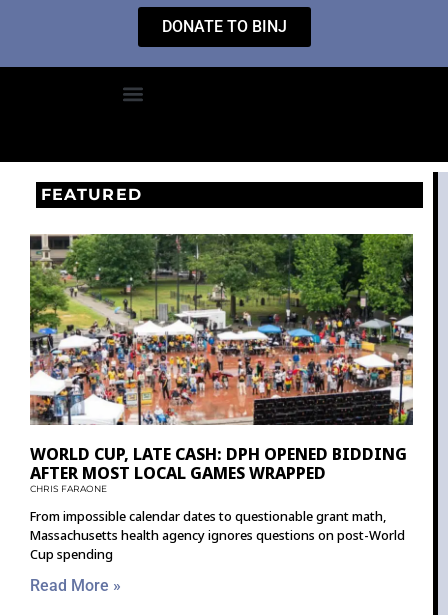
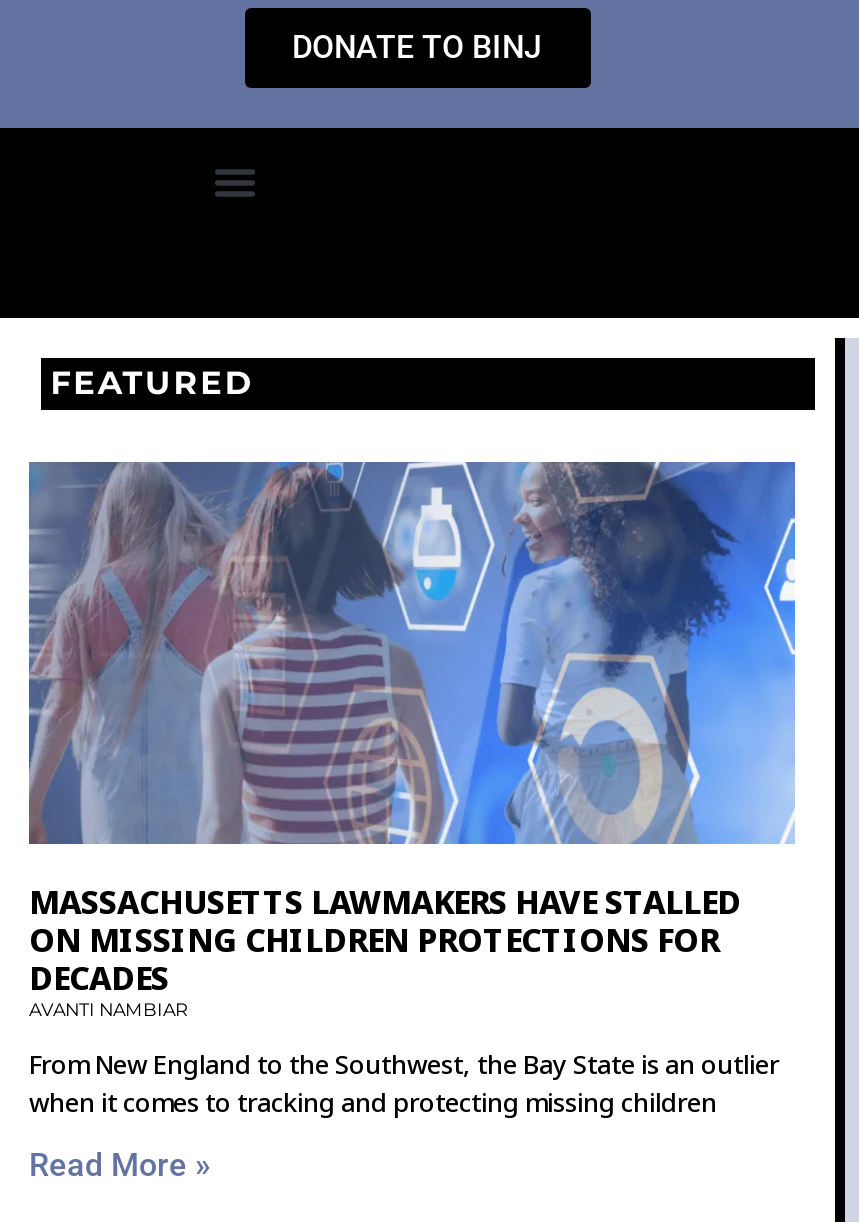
- [image]
- WORLD CUP, LATE CASH: DPH OPENED BIDDING
- AFTER MOST LOCAL GAMES WRAPPED
- CHRIS FARAONE
+ [image]
+ MASSACHUSETTS LAWMAKERS HAVE STALLED
+ ON MISSING CHILDREN PROTECTIONS FOR
+ DECADES
+ AVANTI NAMBIAR

- From impossible calendar dates to questionable grant math,
- Massachusetts health agency ignores questions on post-World
- Cup spending
+ From New England to the Southwest, the Bay State is an outlier
+ when it comes to tracking and protecting missing children
